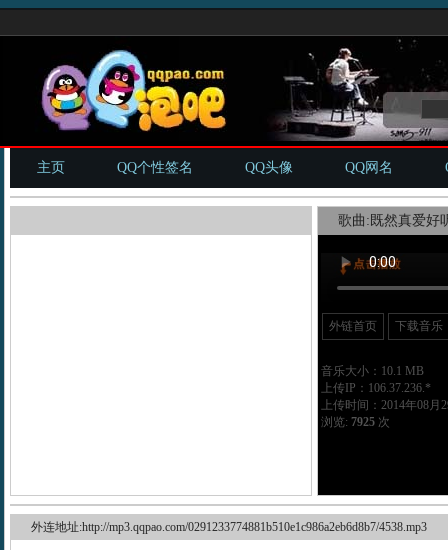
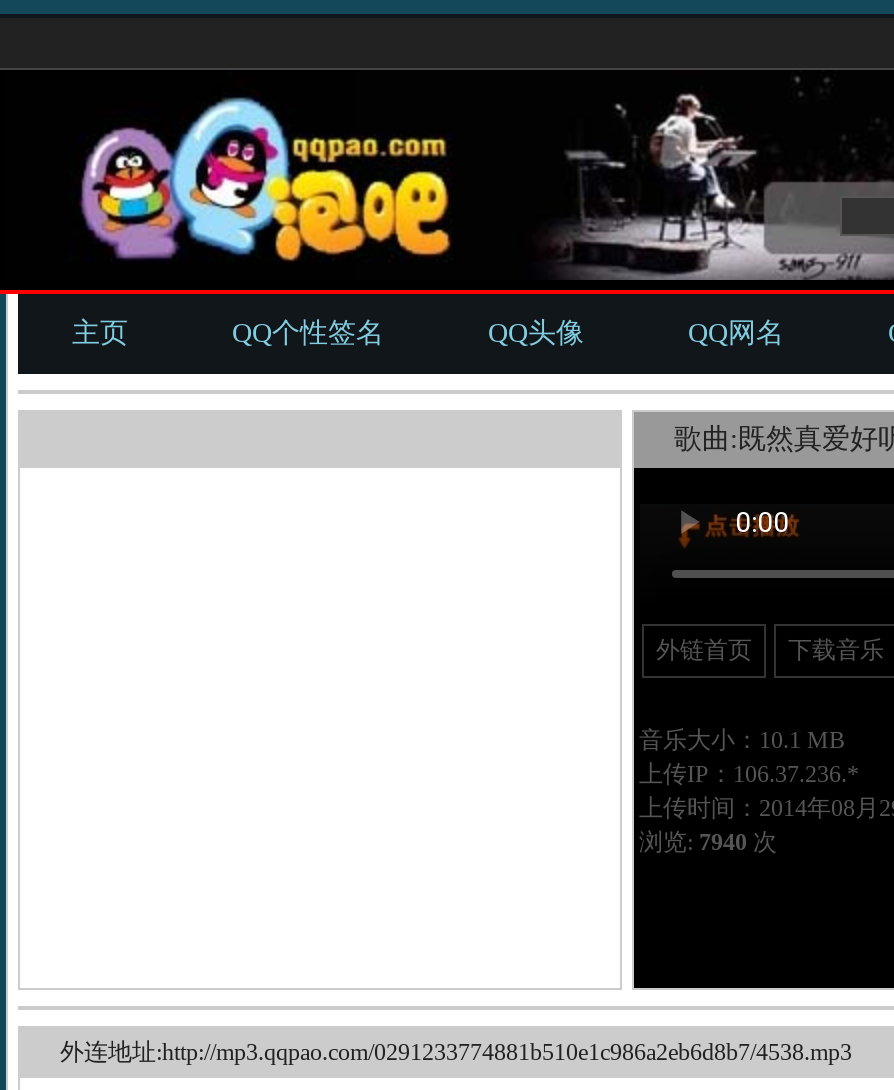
- 浏览: 7925次
+ 浏览: 7940次
